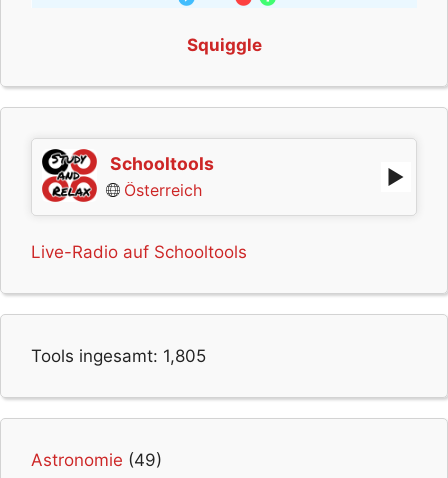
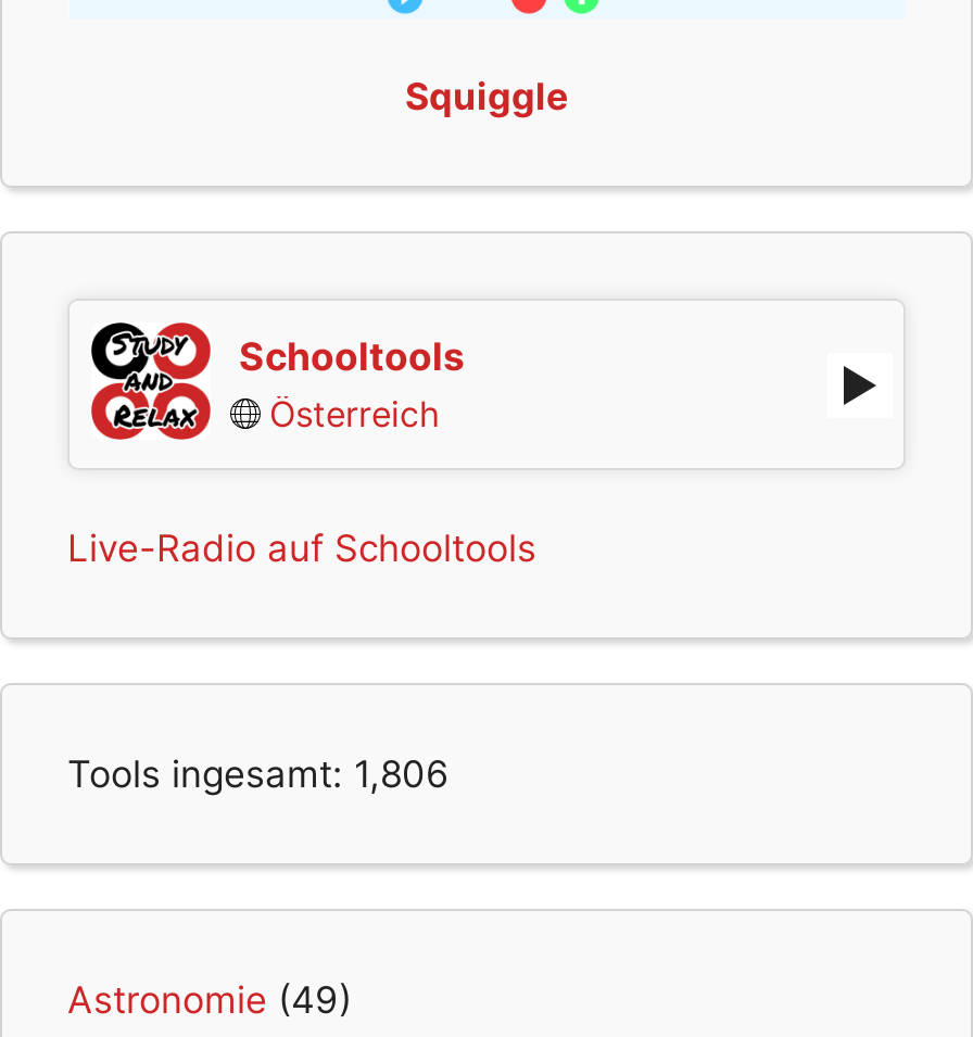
- Tools ingesamt: 1,805
+ Tools ingesamt: 1,806
